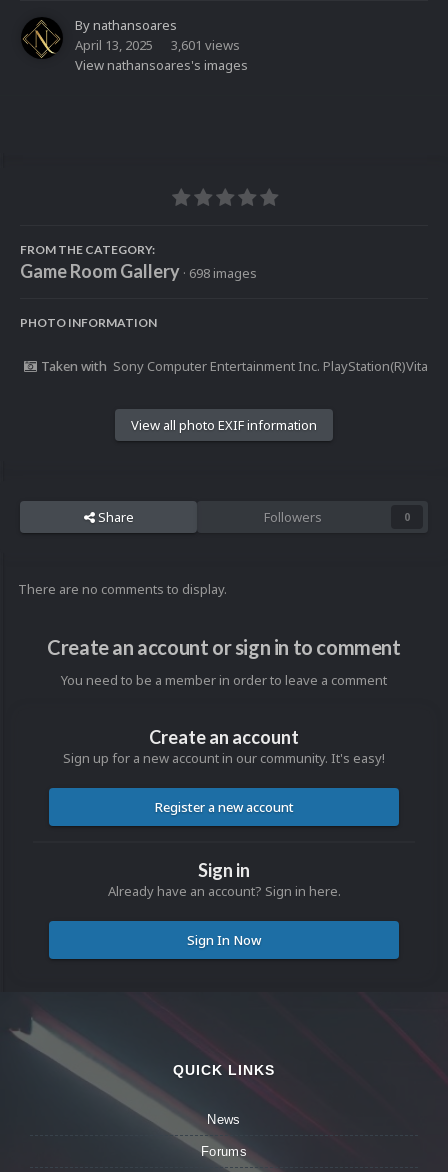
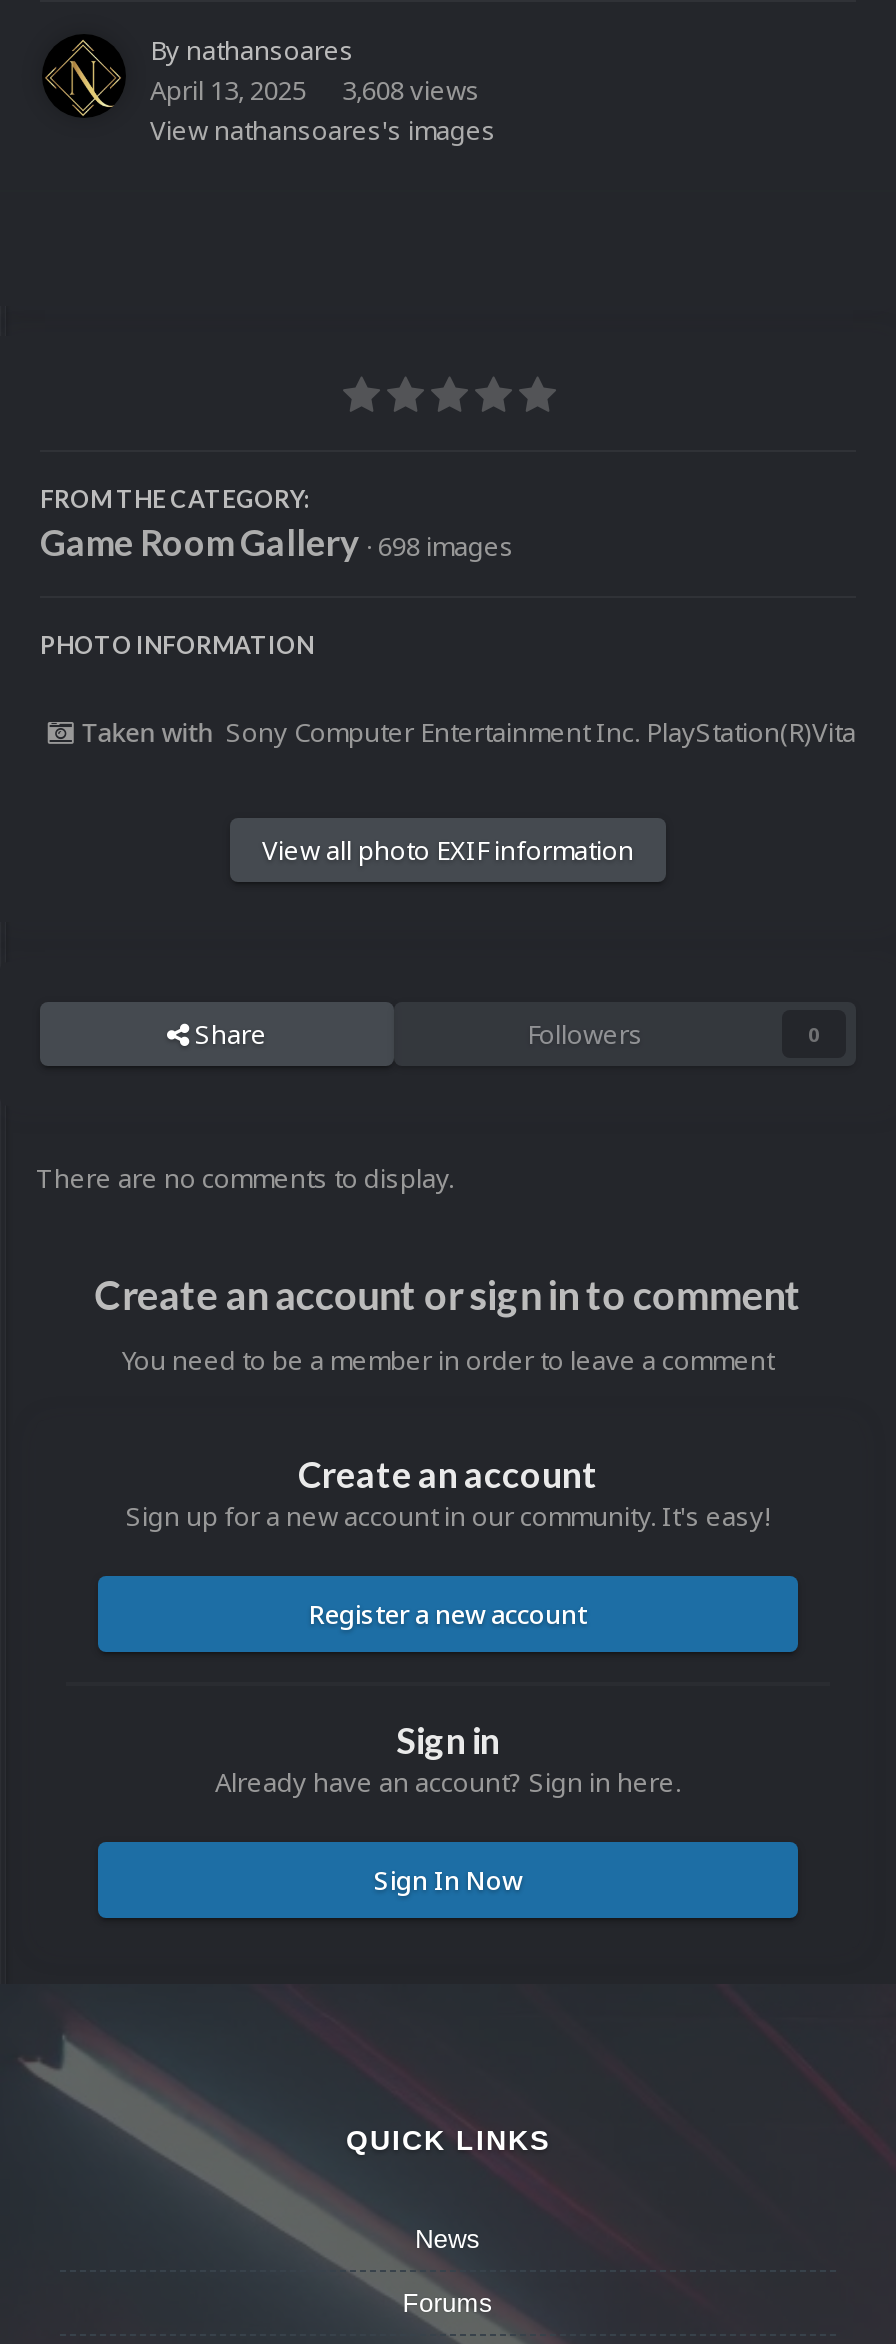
- April 13, 2025 3,601 views
+ April 13, 2025 3,608 views
